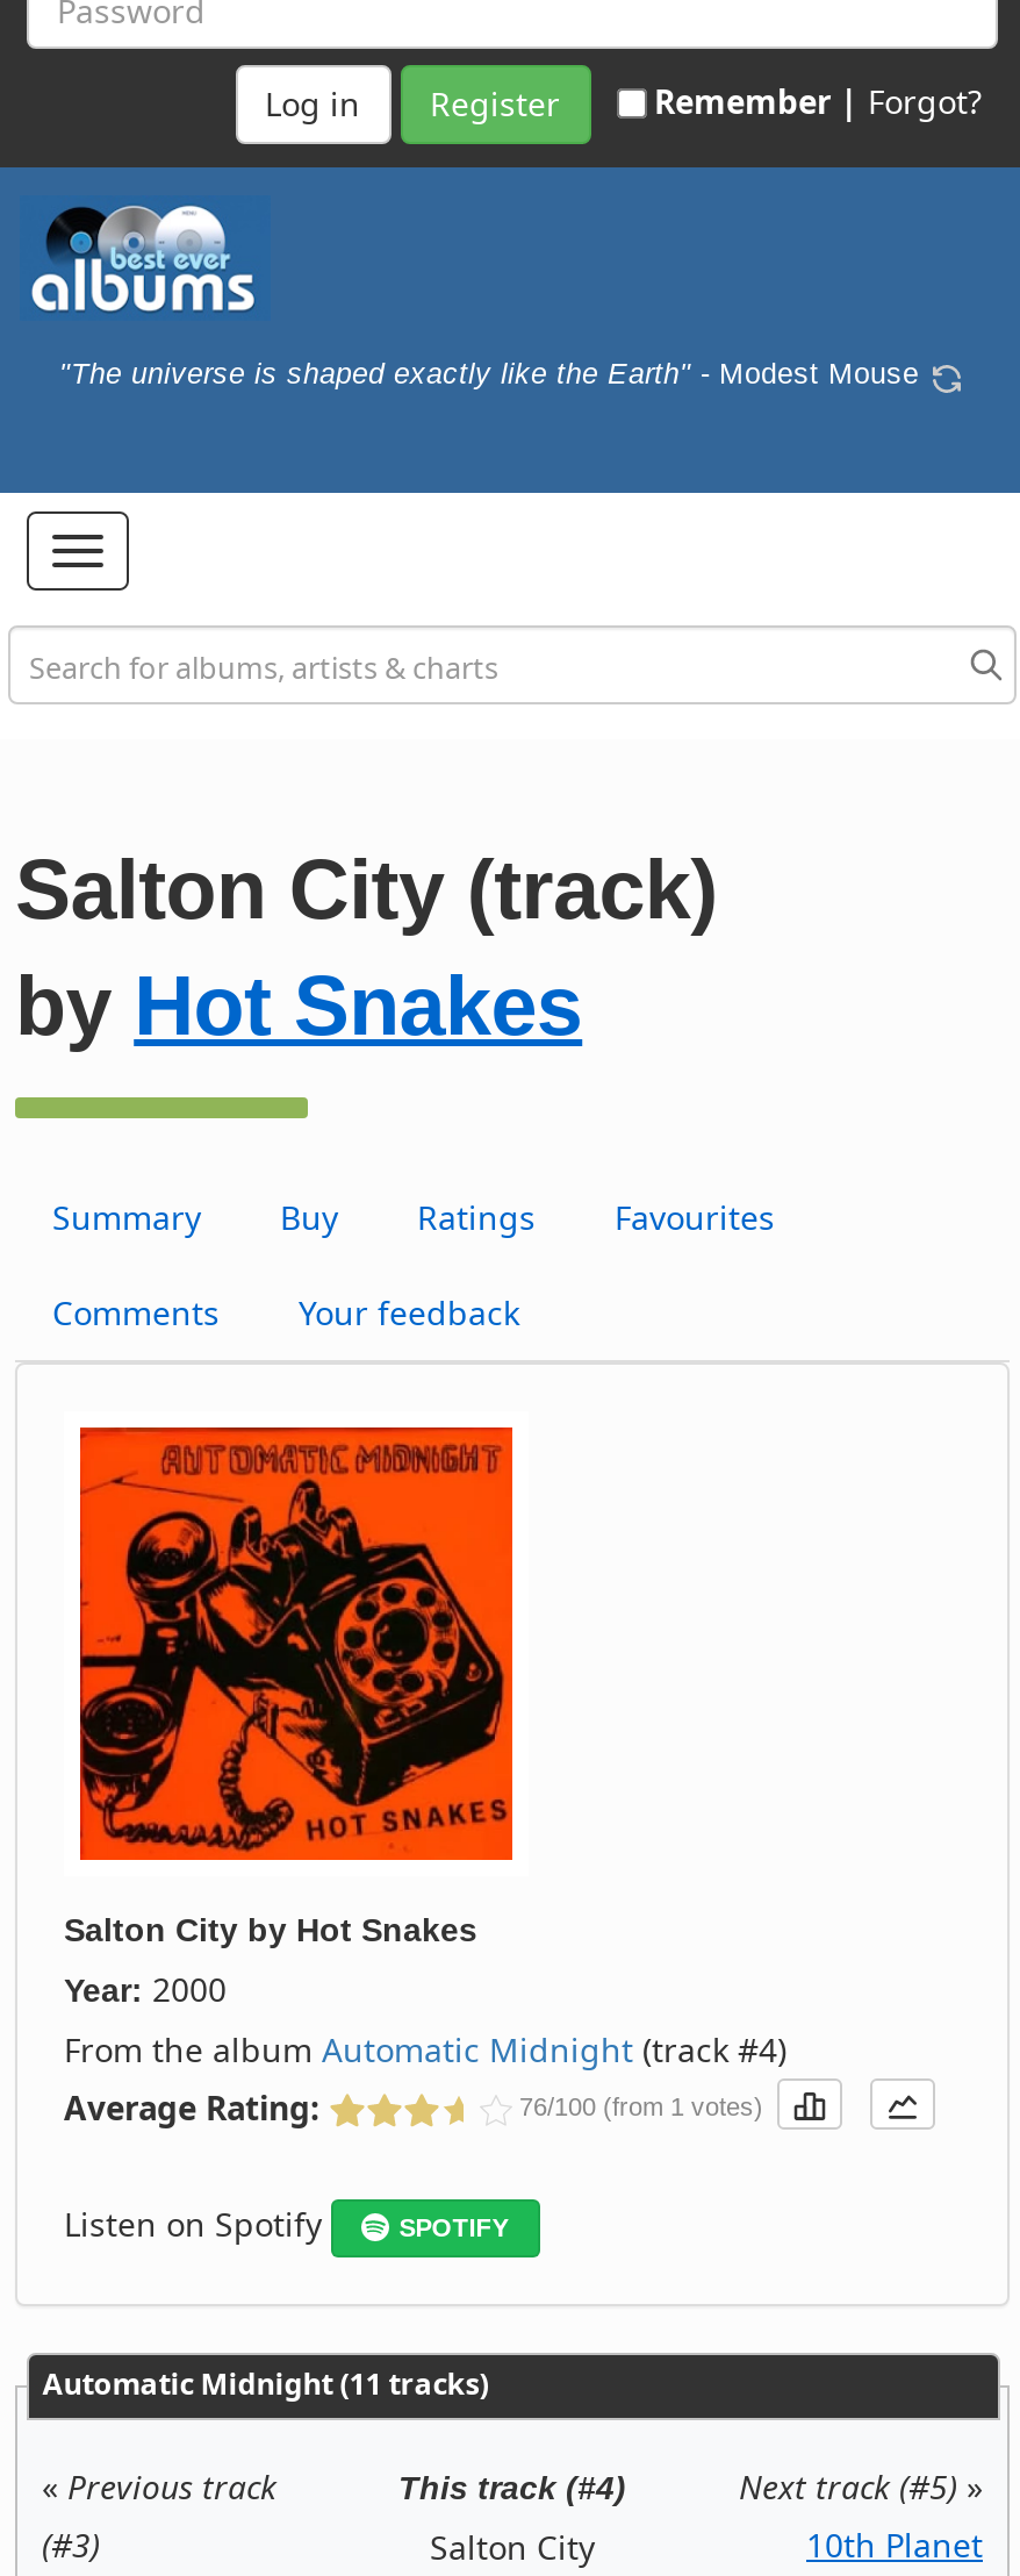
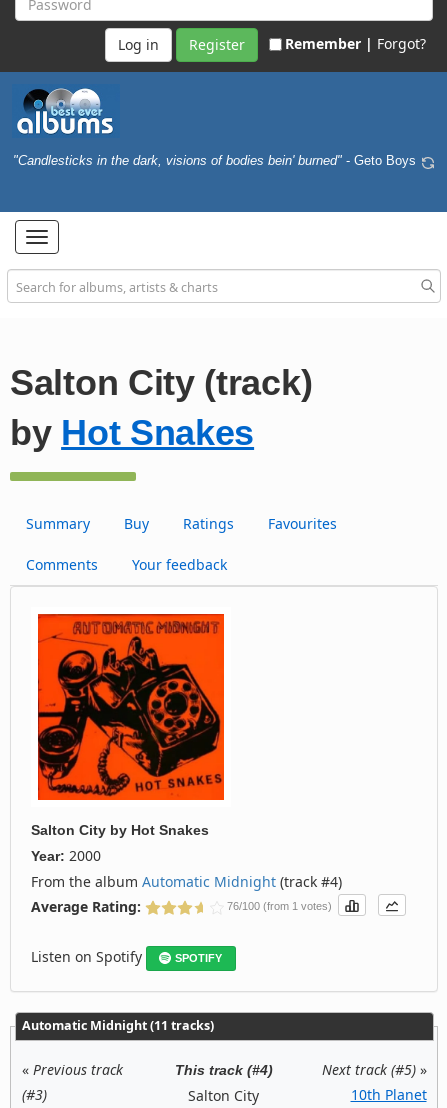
- "The universe is shaped exactly like the Earth" - Modest Mouse
+ "Candlesticks in the dark, visions of bodies bein' burned" - Geto Boys
